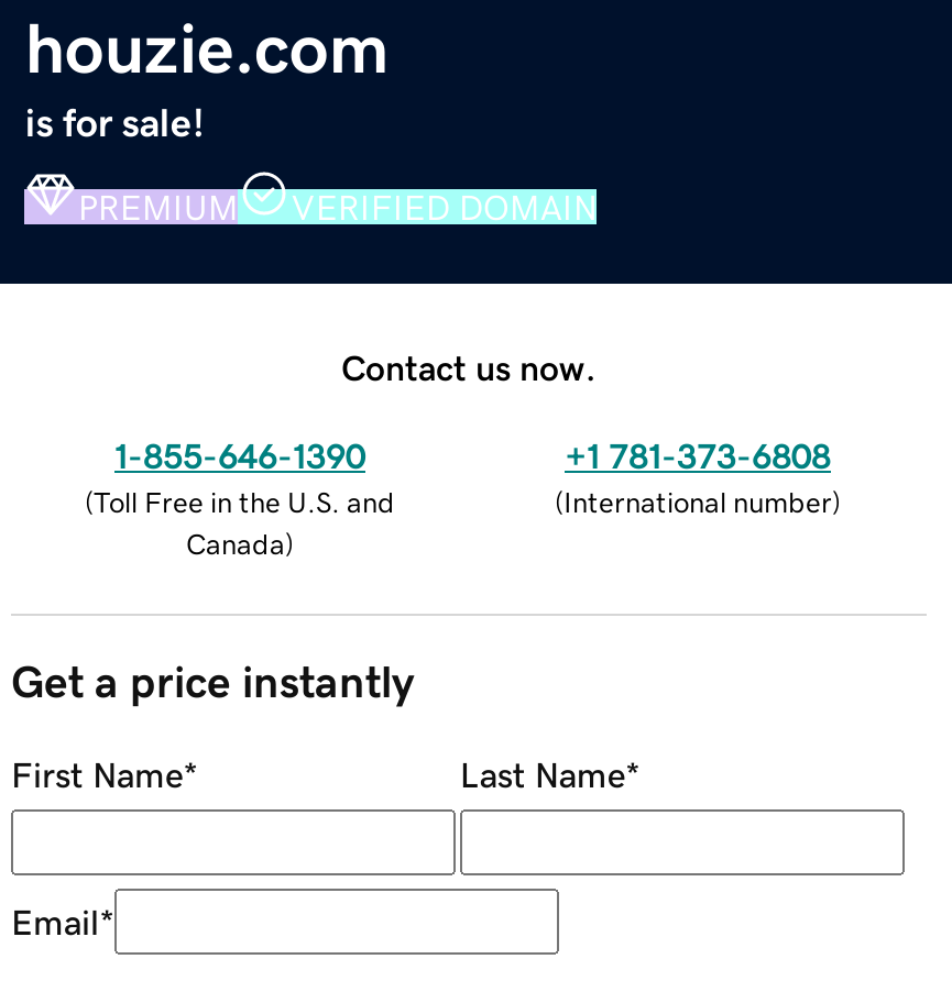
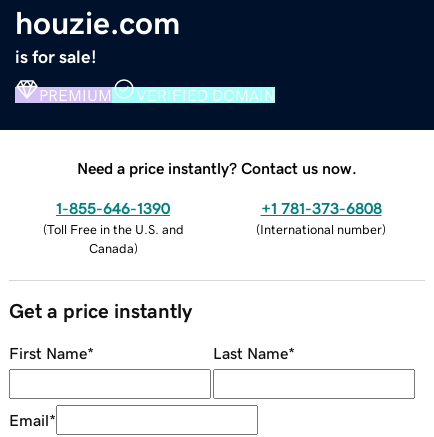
- Contact us now.
+ Need a price instantly? Contact us now.
